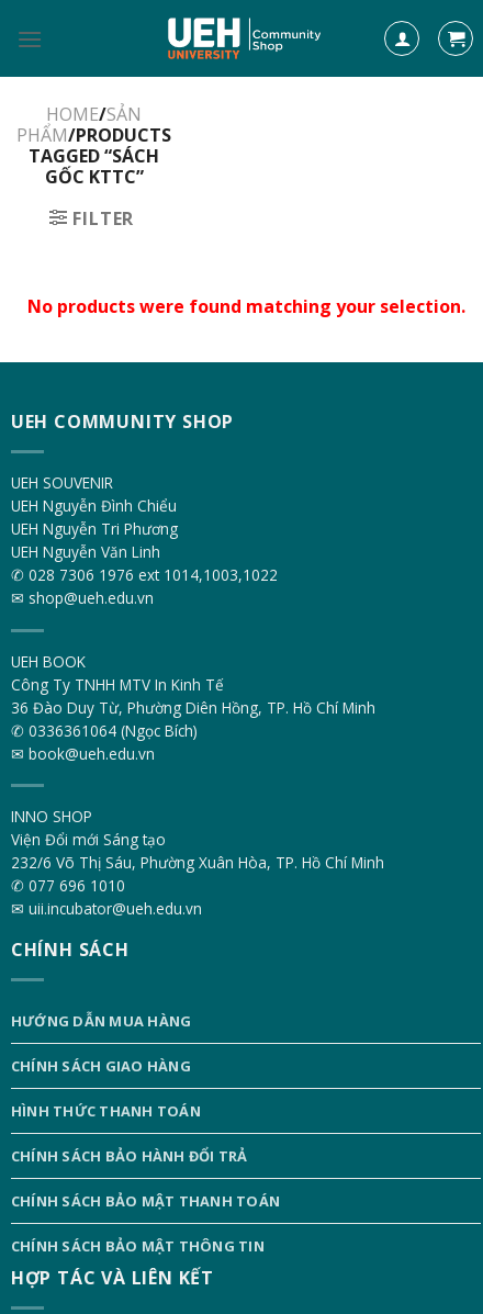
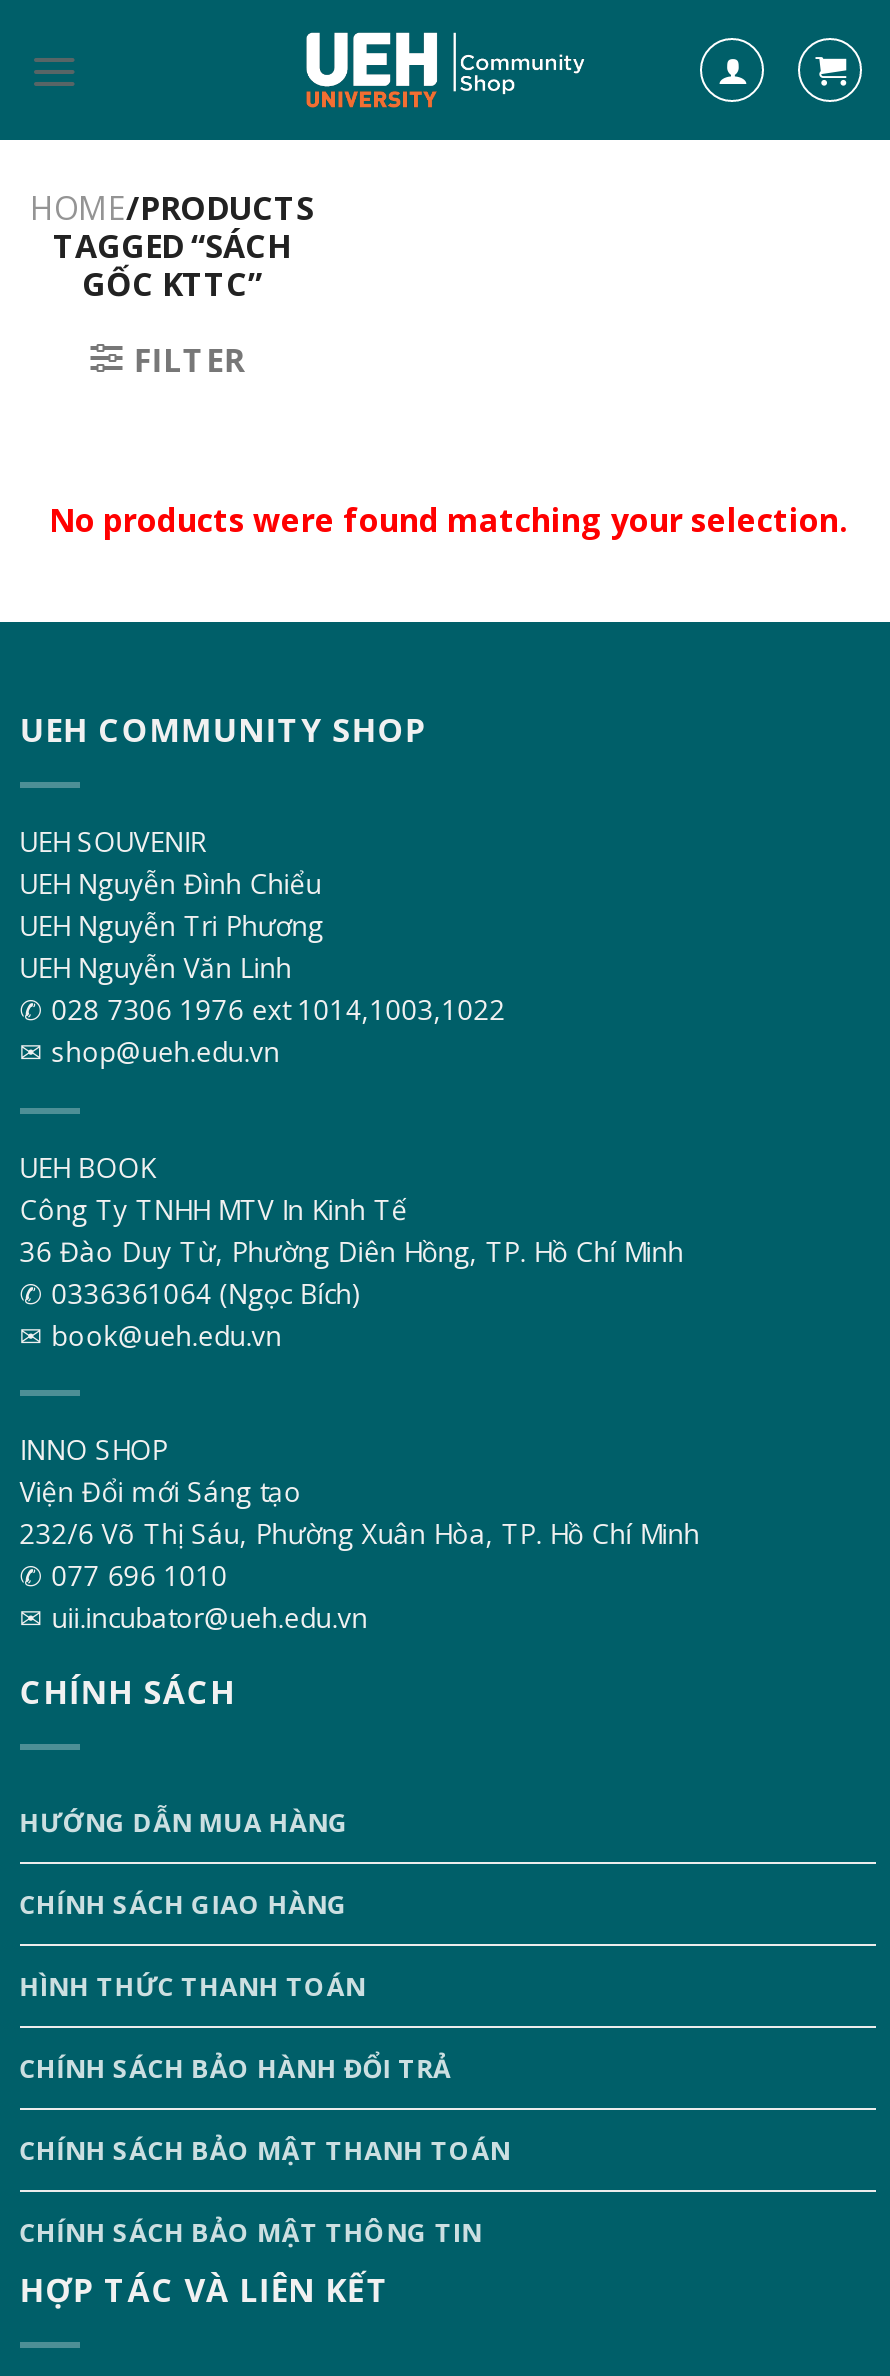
- HOME/SẢN
- PHẨM/PRODUCTS
+ HOME/PRODUCTS
